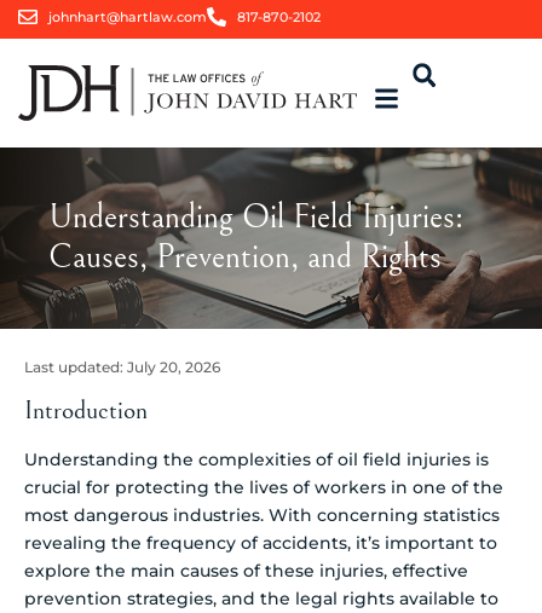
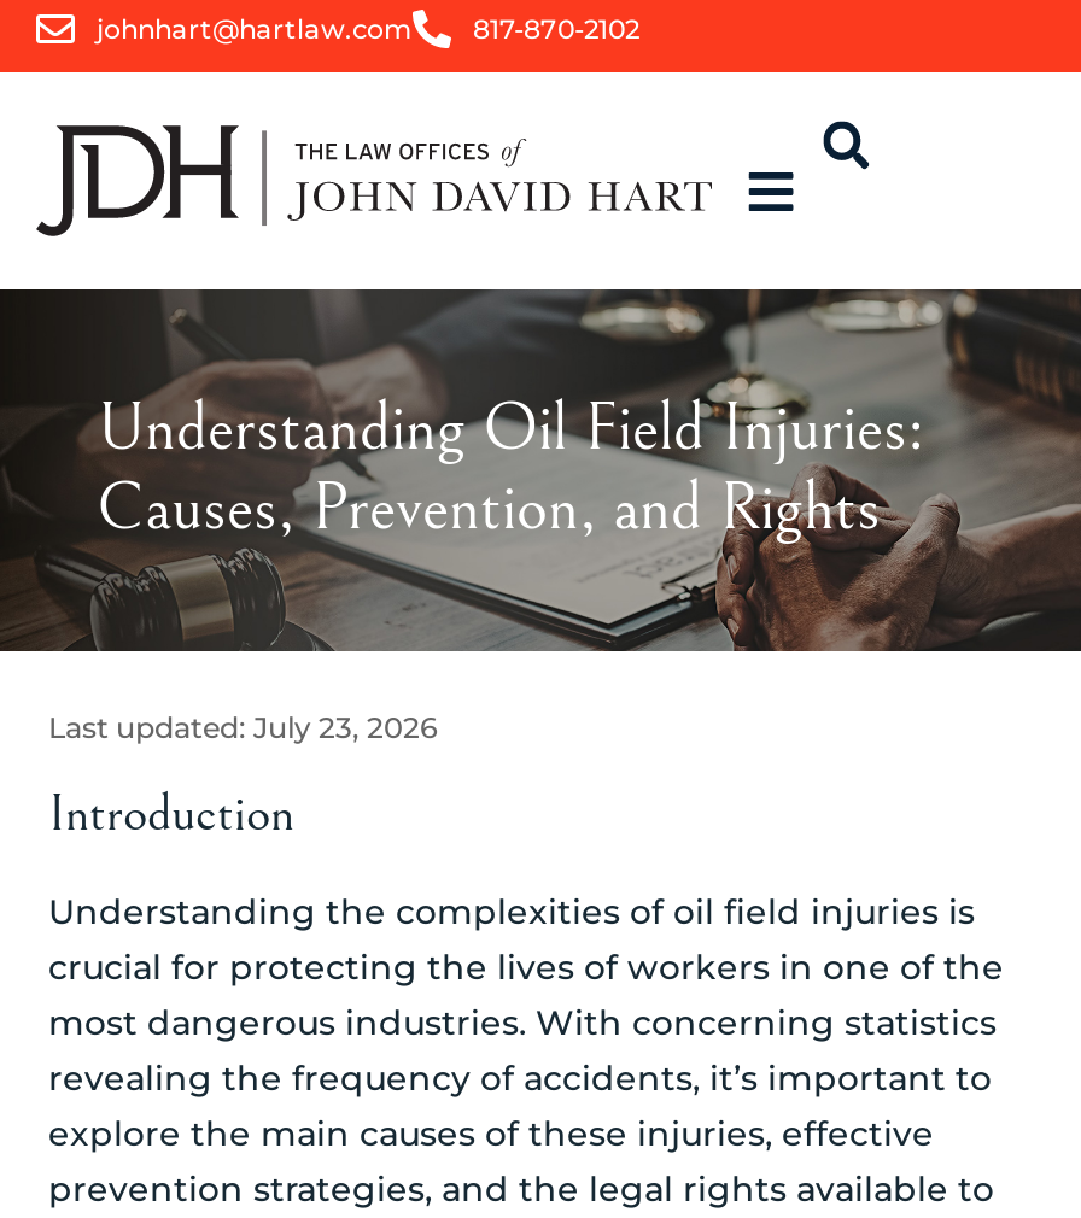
- Last updated: July 20, 2026
+ Last updated: July 23, 2026
